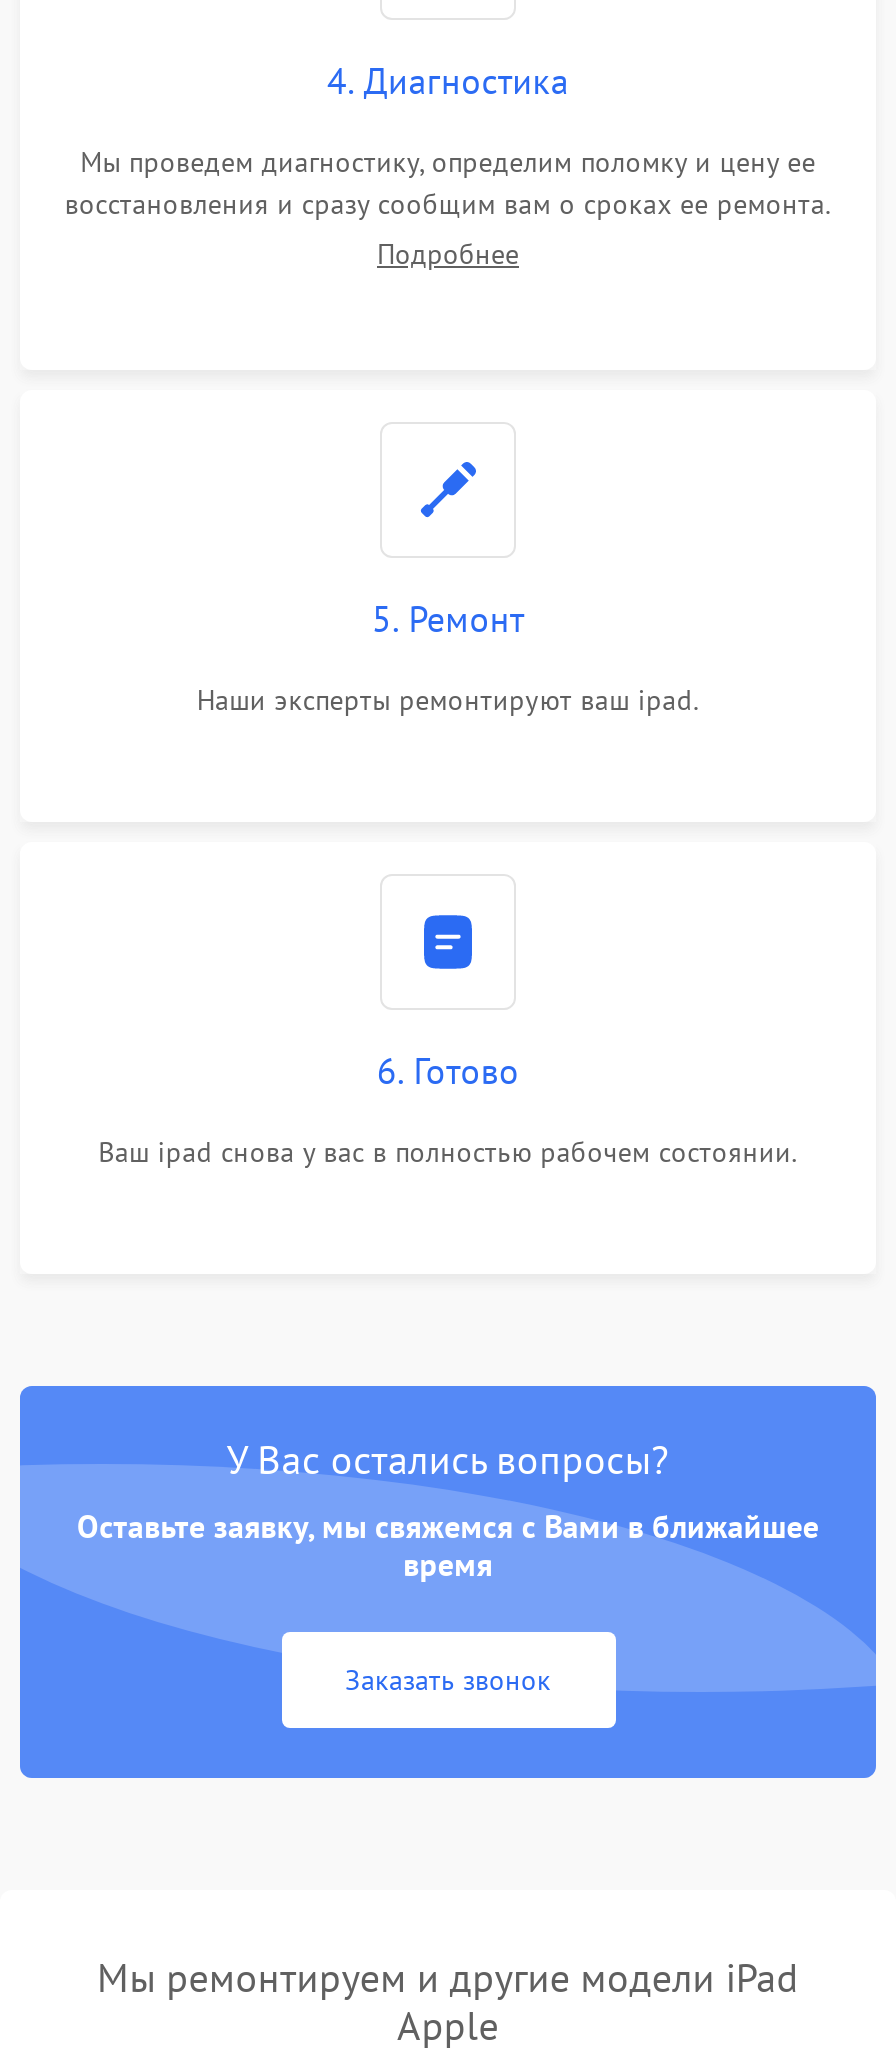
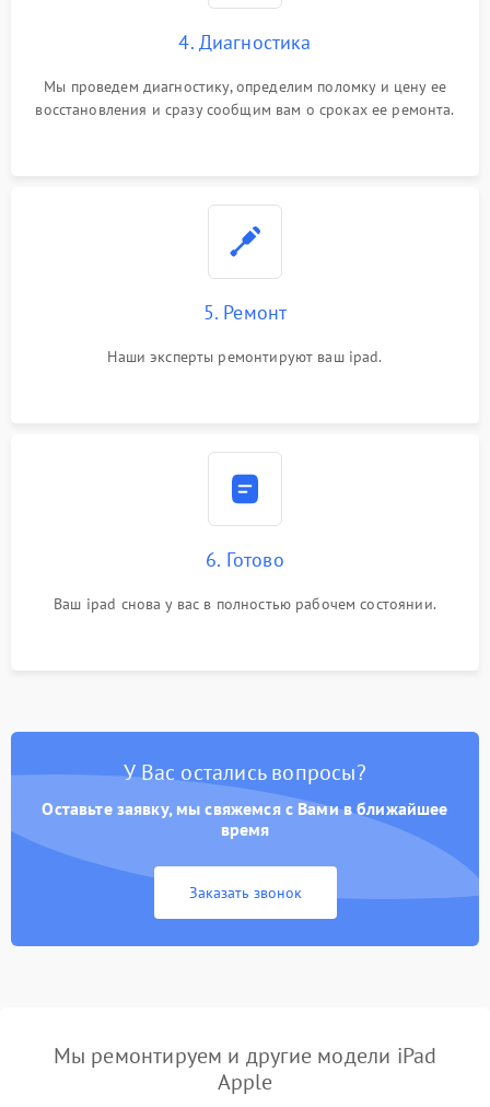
- Подробнее
